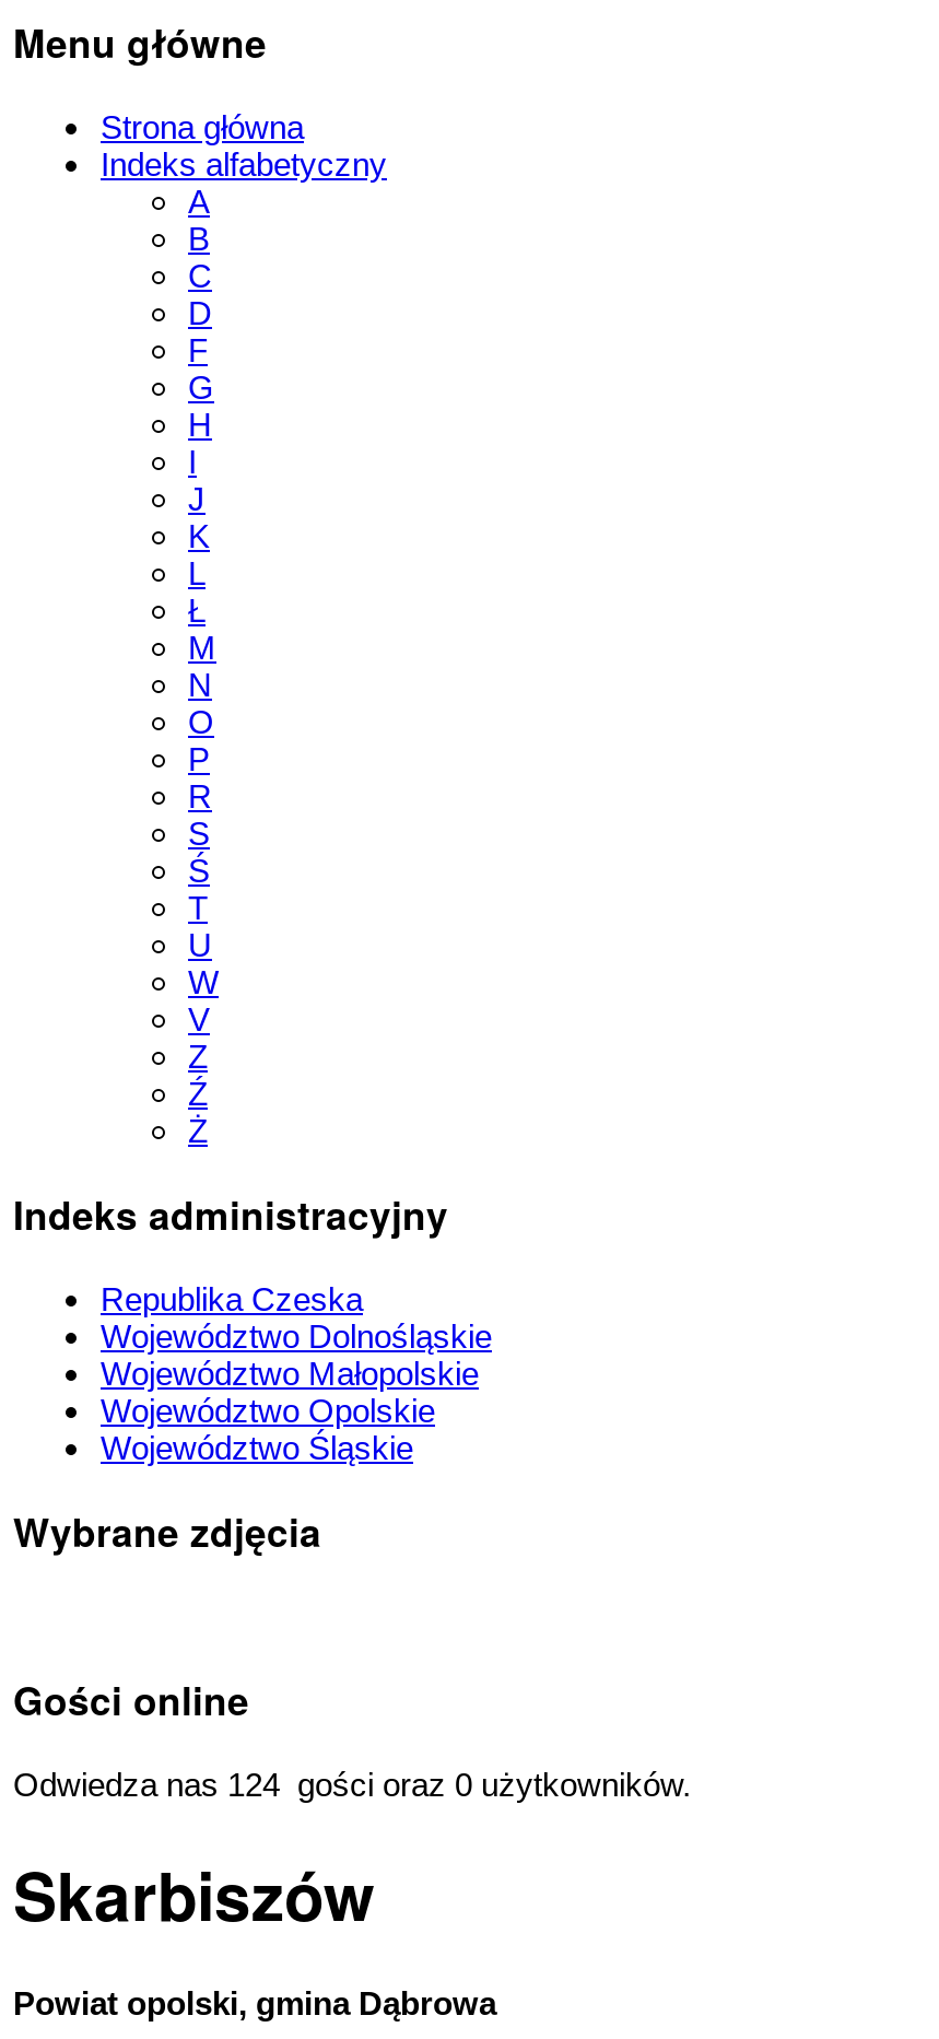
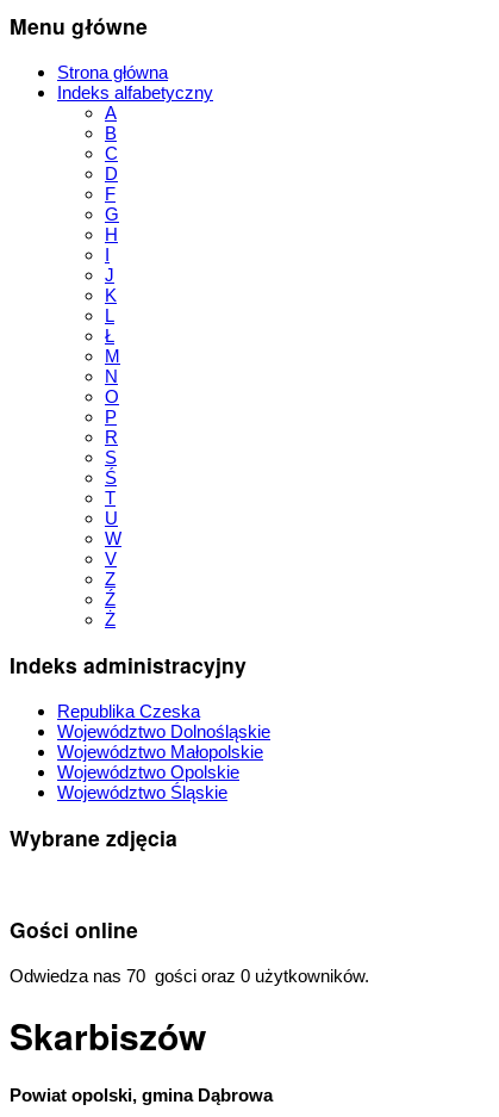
- Odwiedza nas 124 gości oraz 0 użytkowników.
+ Odwiedza nas 70 gości oraz 0 użytkowników.
